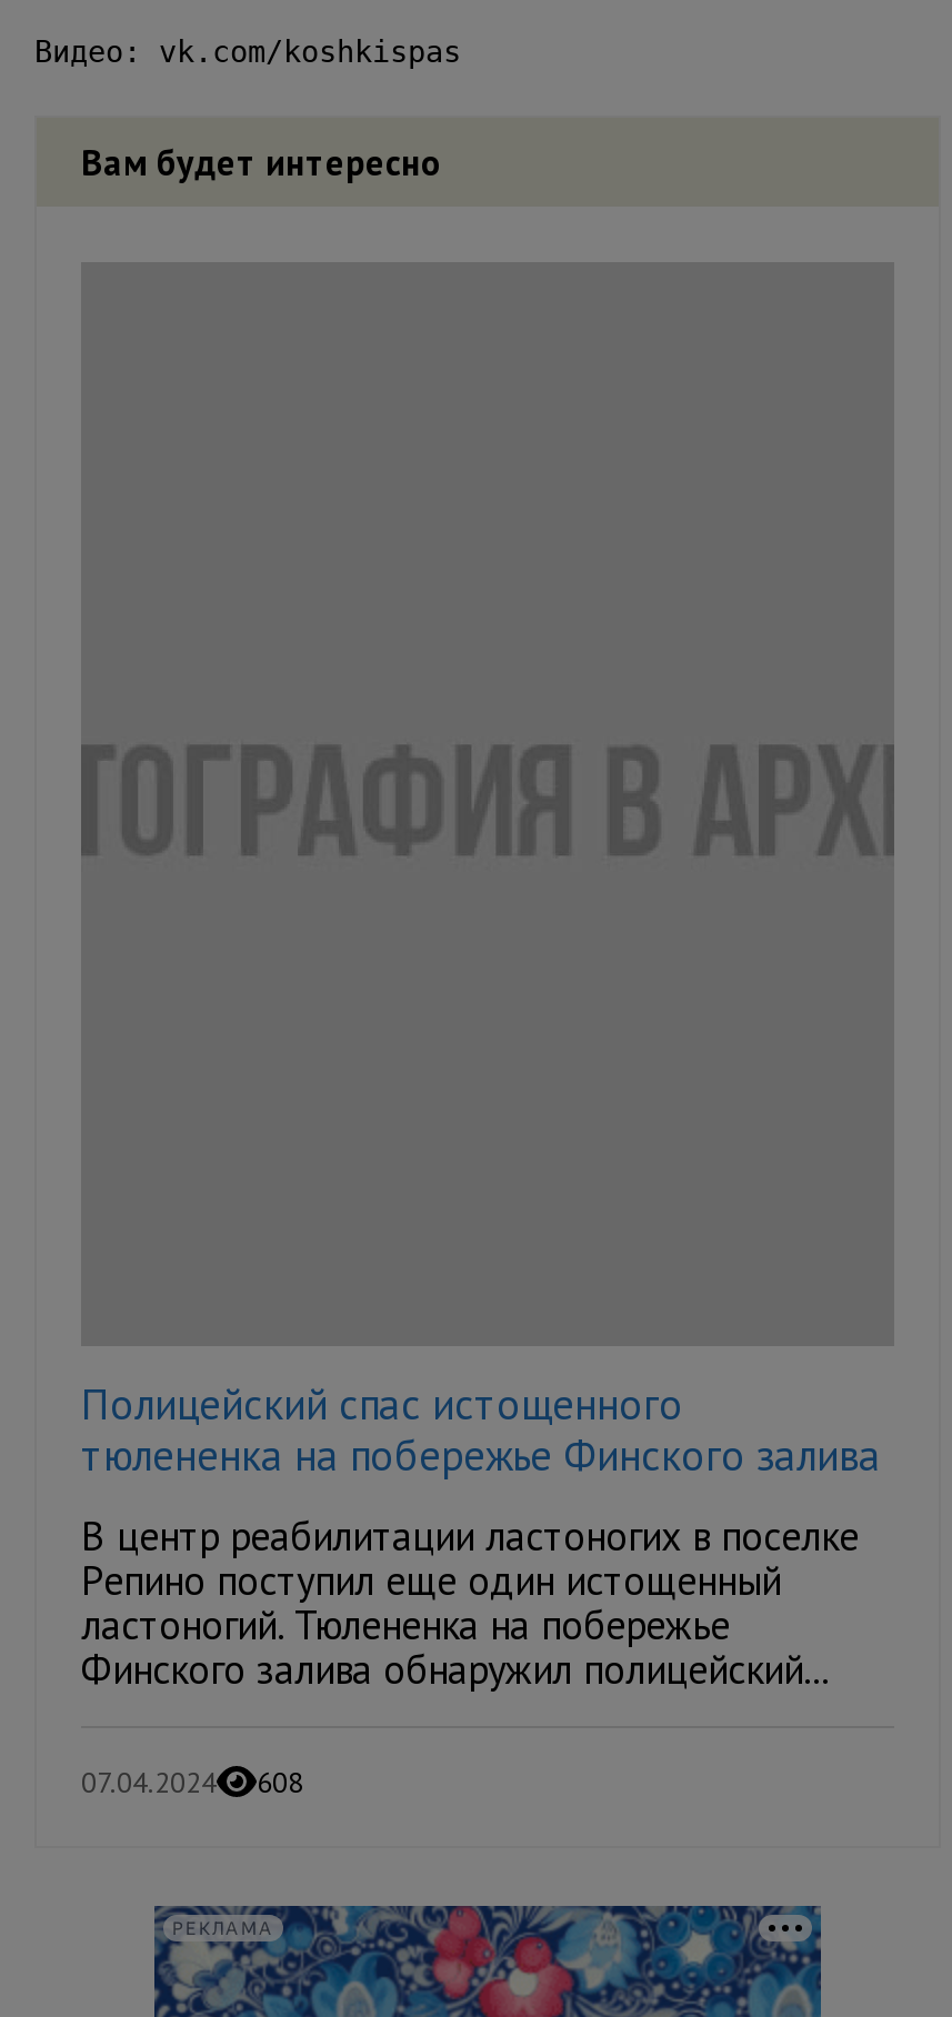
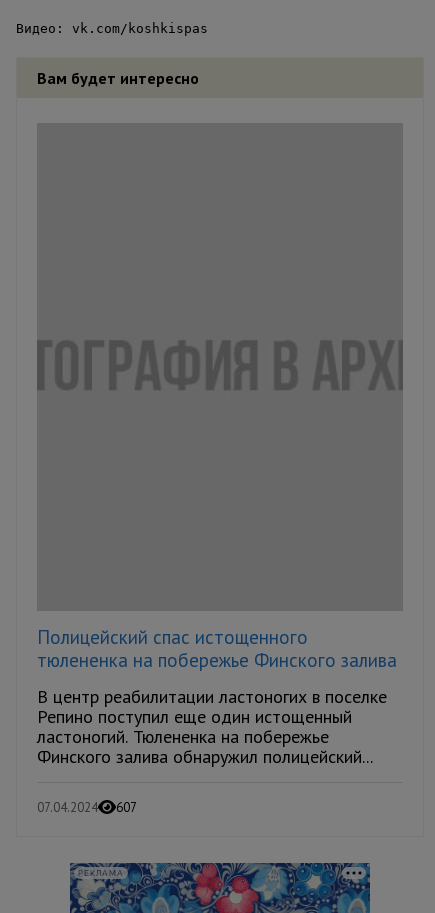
- 07.04.2024 608
+ 07.04.2024 607
